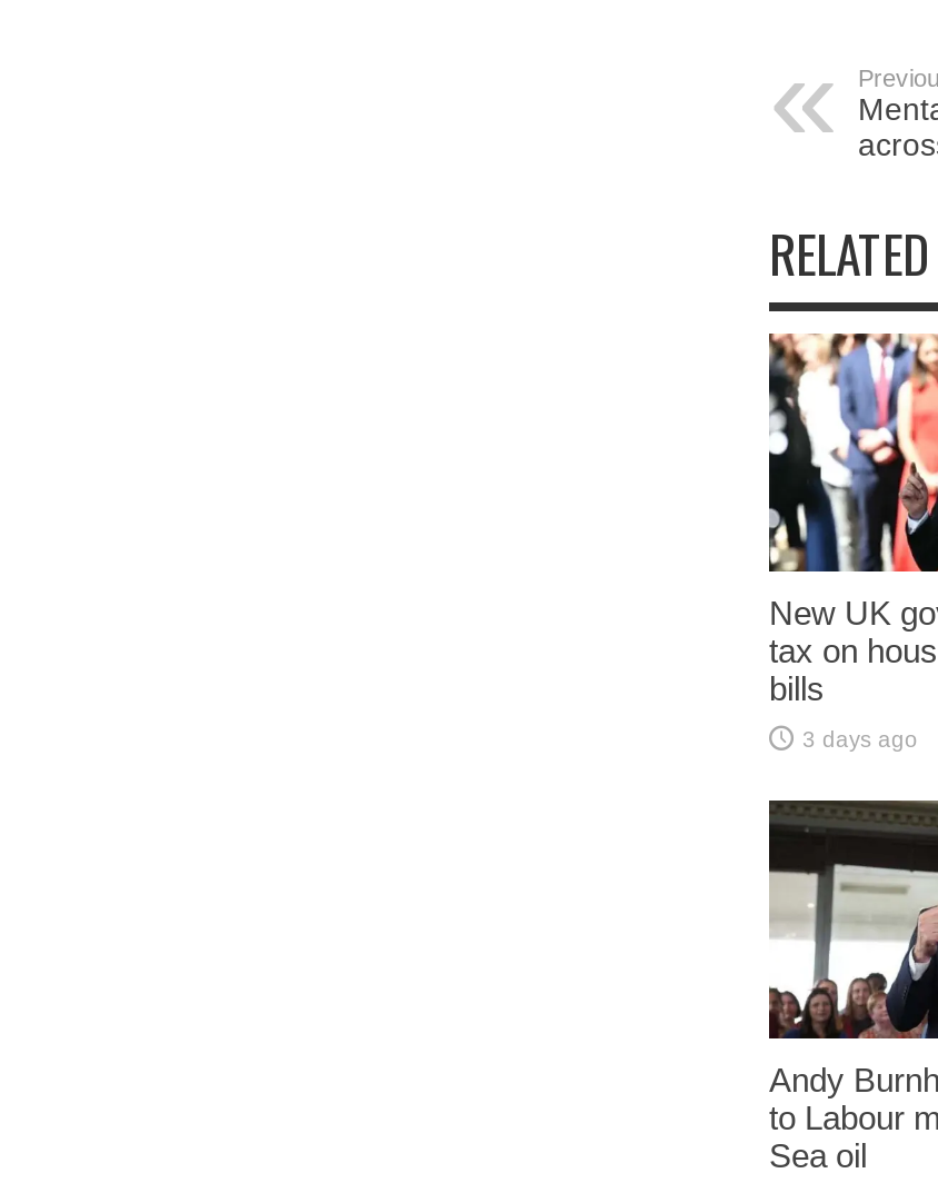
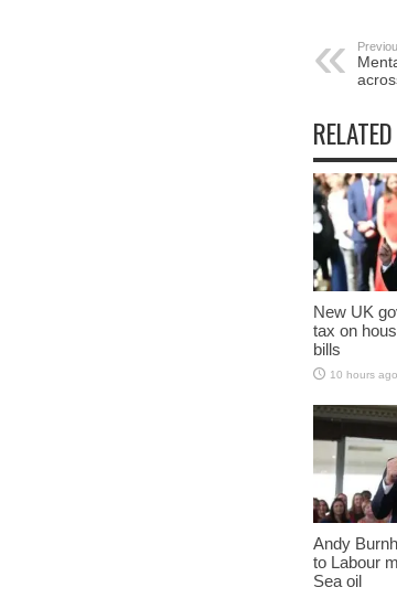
- 3 days ago
+ 10 hours ago
